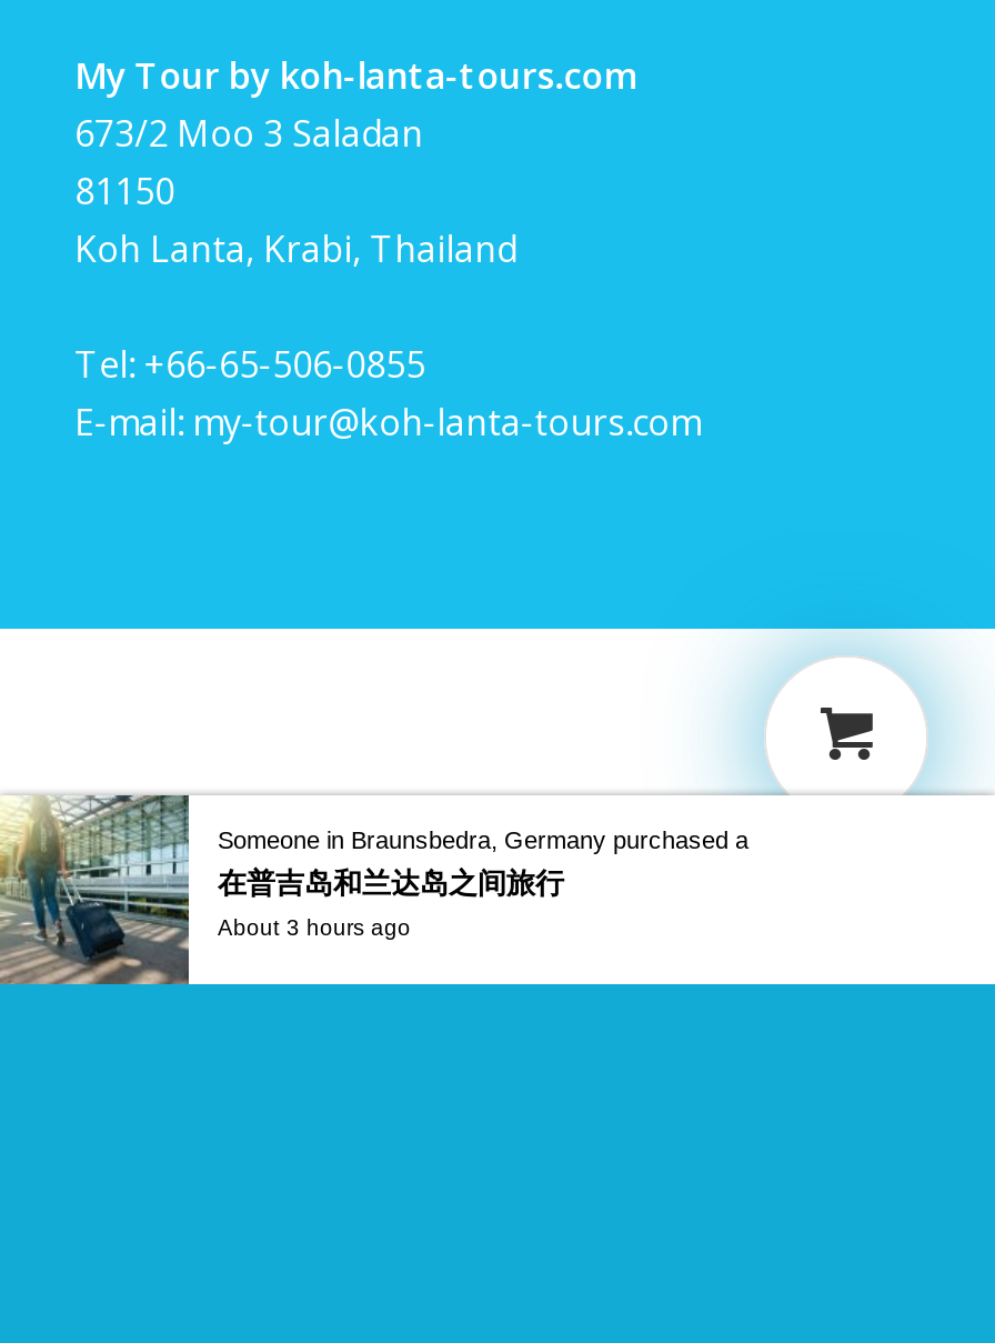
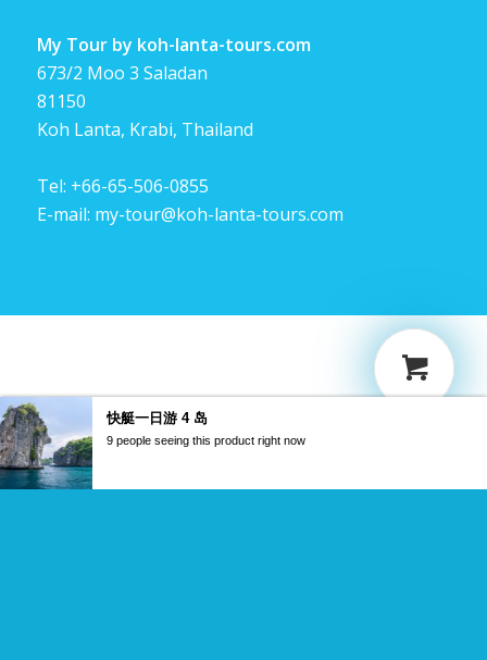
- [image]
- Someone in Braunsbedra, Germany purchased a
- 在普吉岛和兰达岛之间旅行
+ [image]
+ 快艇一日游 4 岛

- About 3 hours ago
+ 9 people seeing this product right now
